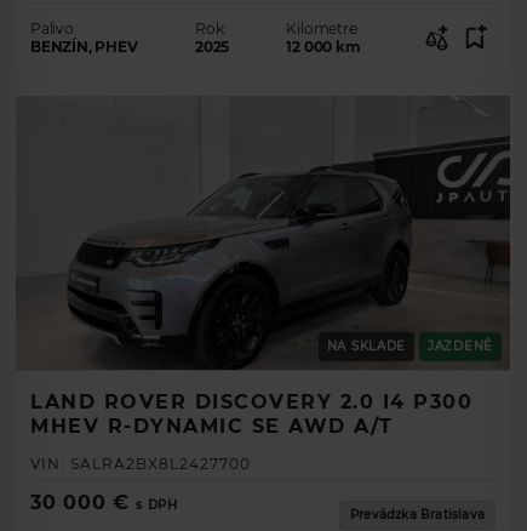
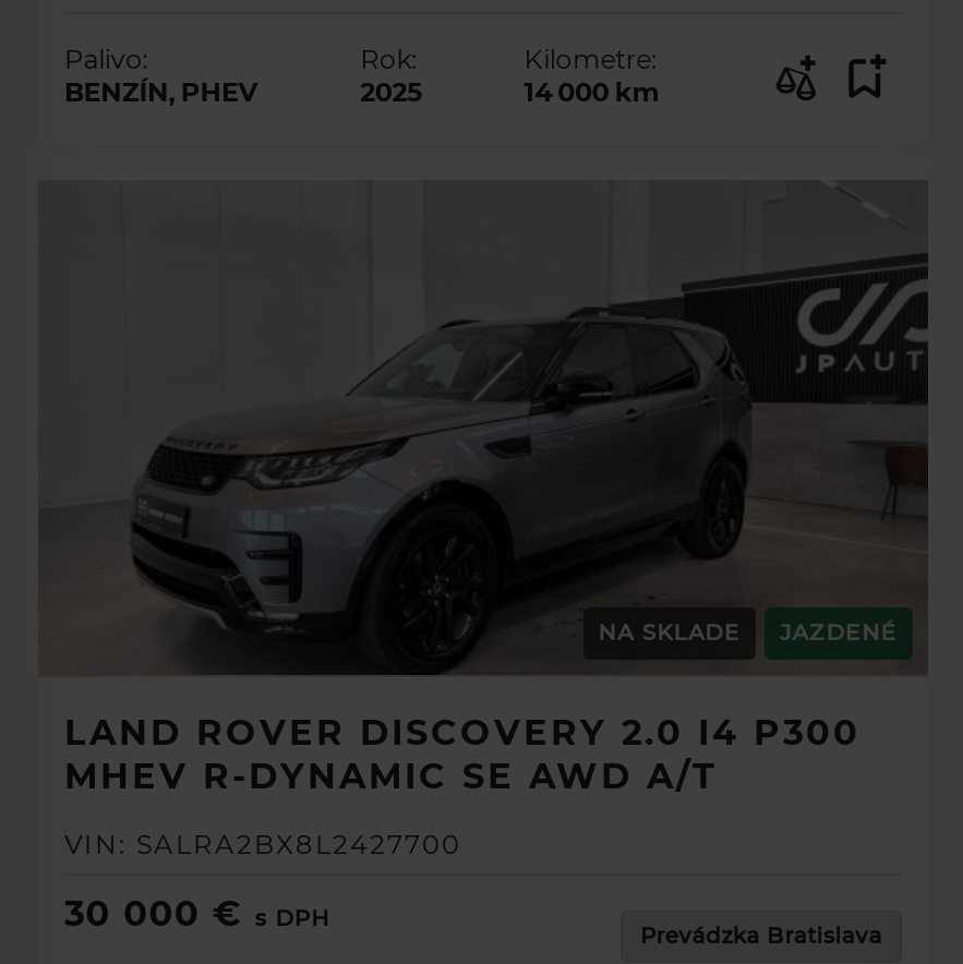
- 12 000 km
+ 14 000 km
